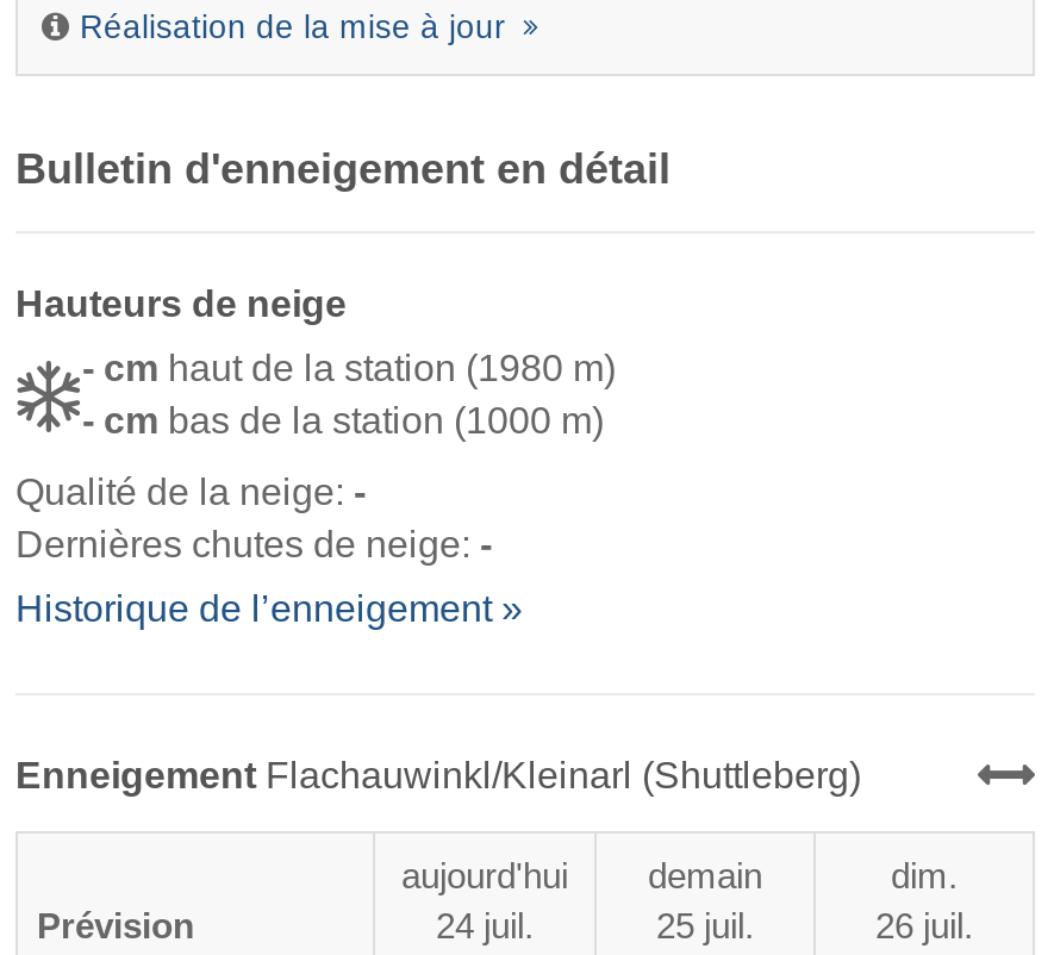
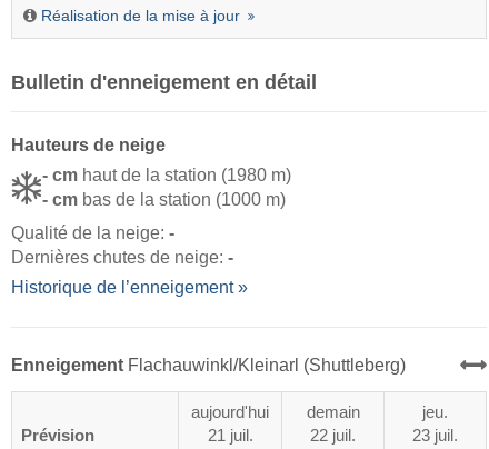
- dim.
- 26 juil.
+ jeu.
+ 23 juil.

- 24 juil.
+ 21 juil.

- 25 juil.
+ 22 juil.
